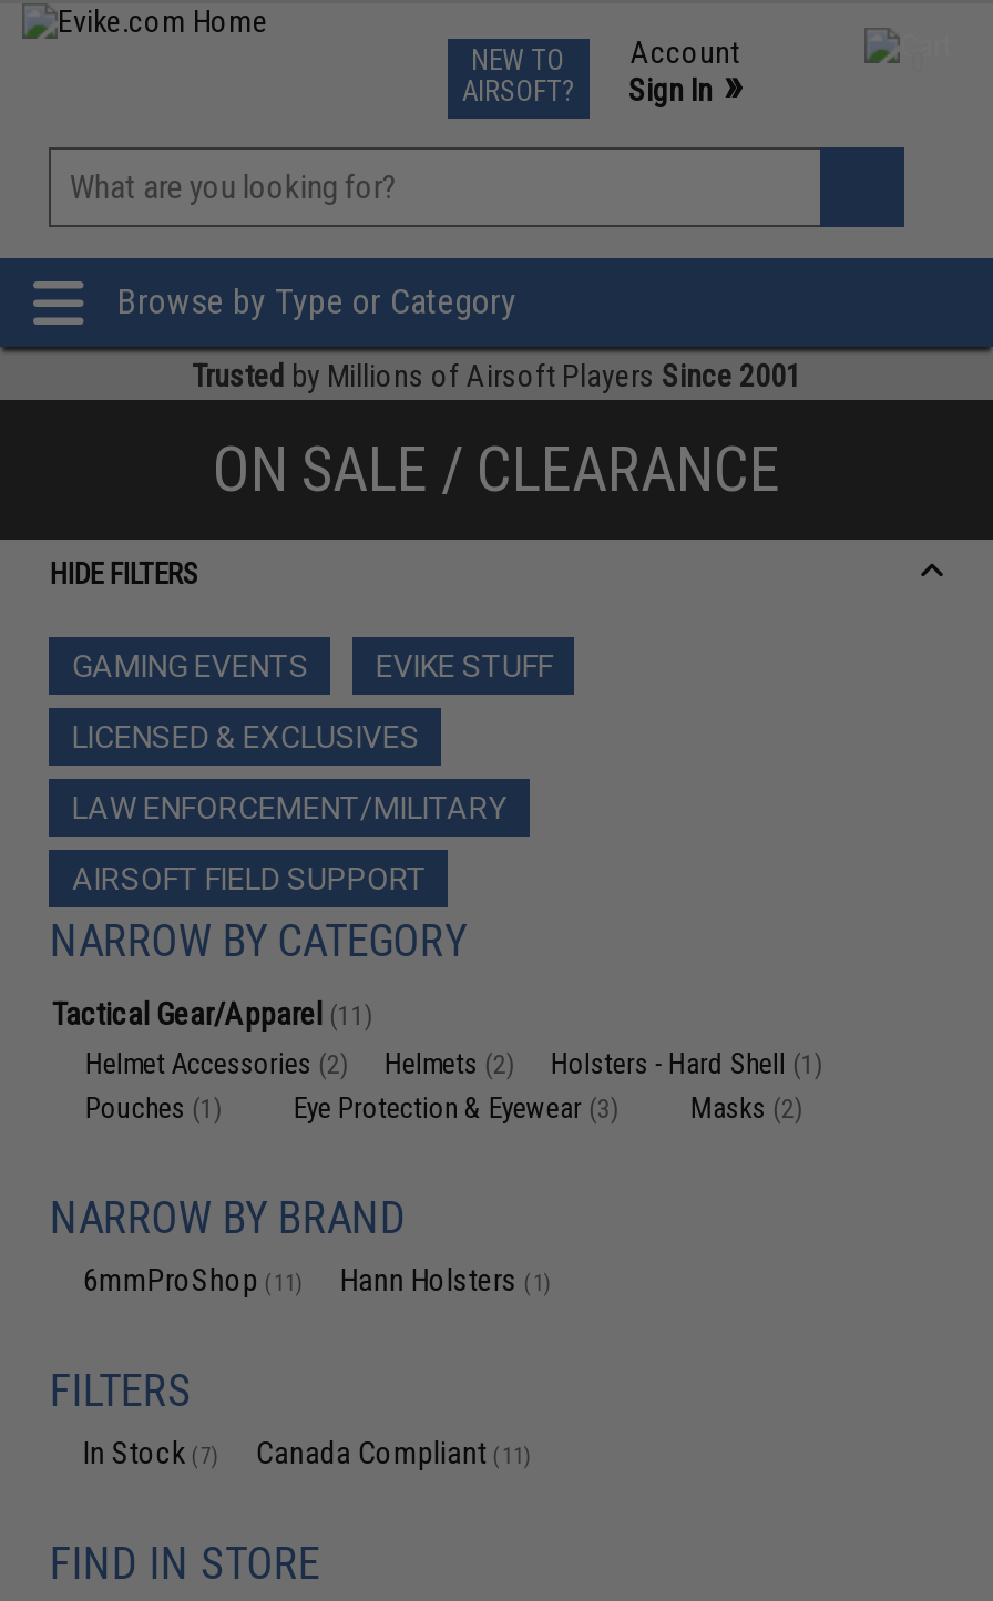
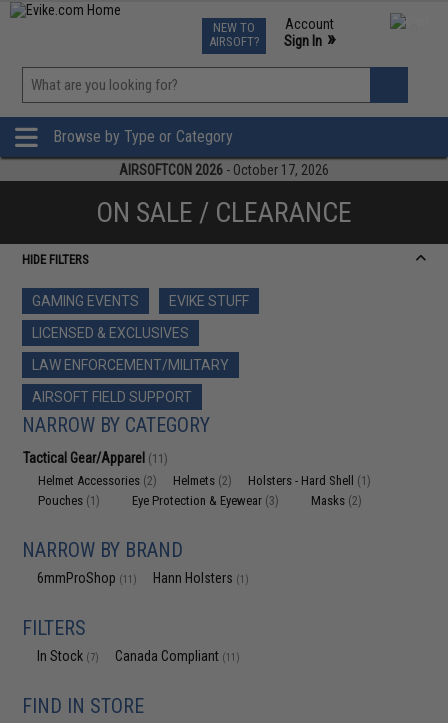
- Trusted by Millions of Airsoft Players Since 2001
+ AIRSOFTCON 2026 - October 17, 2026
